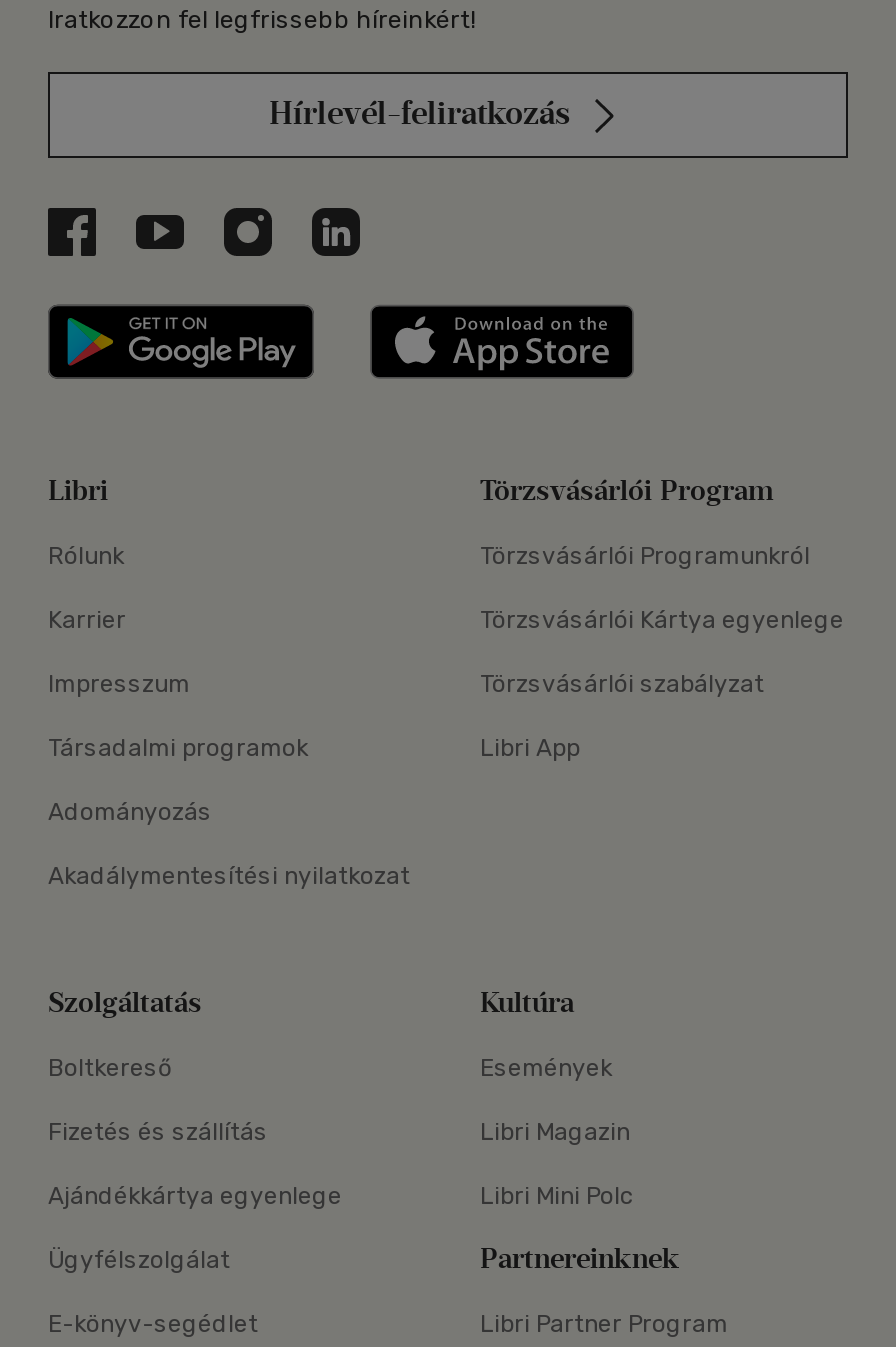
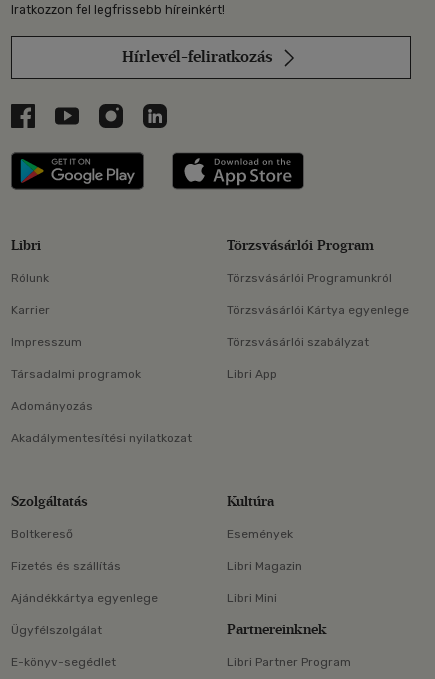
- Libri Mini Polc
+ Libri Mini
